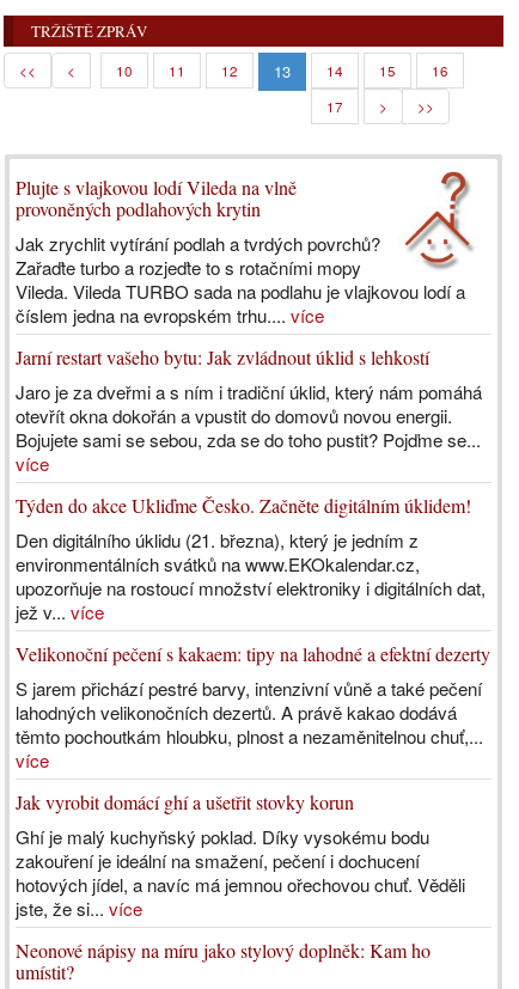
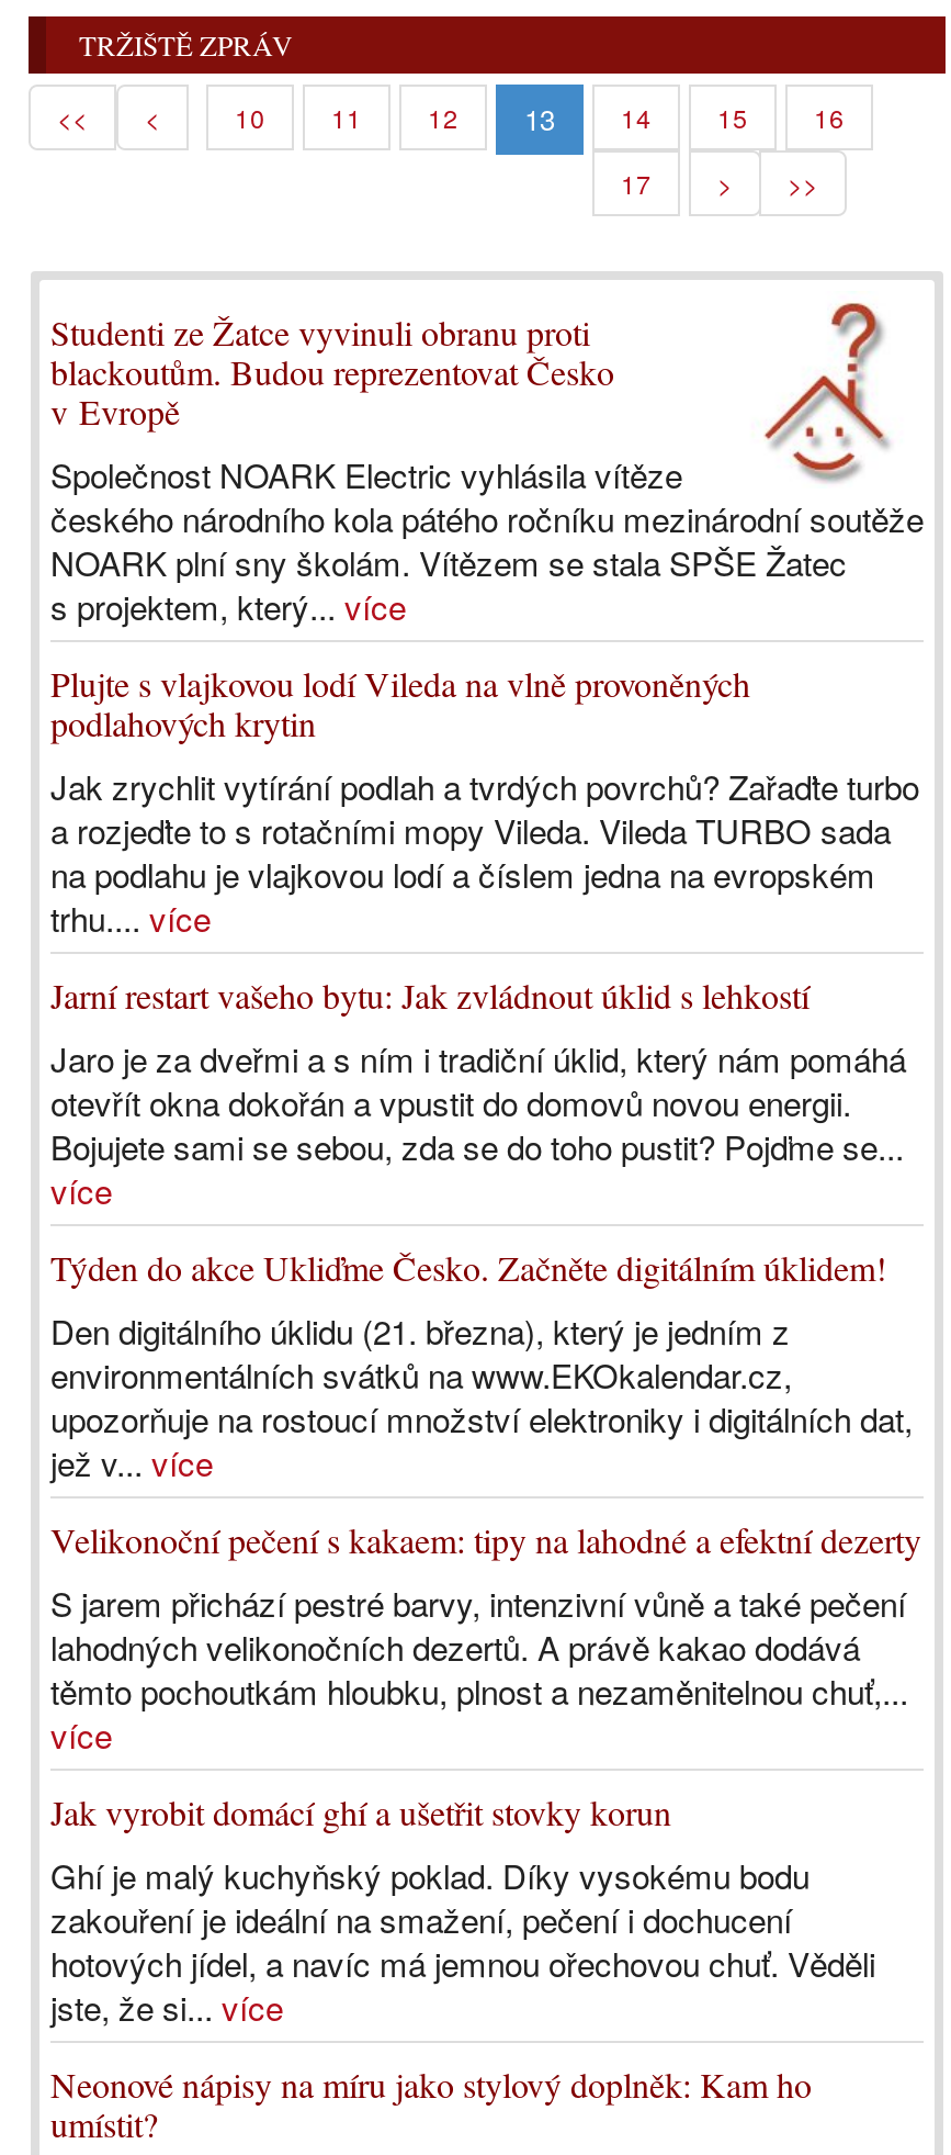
- Plujte s vlajkovou lodí Vileda na vlně
- provoněných podlahových krytin
- Jak zrychlit vytírání podlah a tvrdých povrchů?
- Zařaďte turbo a rozjeďte to s rotačními mopy
- Vileda. Vileda TURBO sada na podlahu je vlajkovou lodí a
- číslem jedna na evropském trhu.... více
+ Studenti ze Žatce vyvinuli obranu proti
+ blackoutům. Budou reprezentovat Česko
+ v Evropě
+ Společnost NOARK Electric vyhlásila vítěze
+ českého národního kola pátého ročníku mezinárodní soutěže
+ NOARK plní sny školám. Vítězem se stala SPŠE Žatec
+ s projektem, který... více
+ Plujte s vlajkovou lodí Vileda na vlně provoněných
+ podlahových krytin
+ Jak zrychlit vytírání podlah a tvrdých povrchů? Zařaďte turbo
+ a rozjeďte to s rotačními mopy Vileda. Vileda TURBO sada
+ na podlahu je vlajkovou lodí a číslem jedna na evropském
+ trhu.... více
